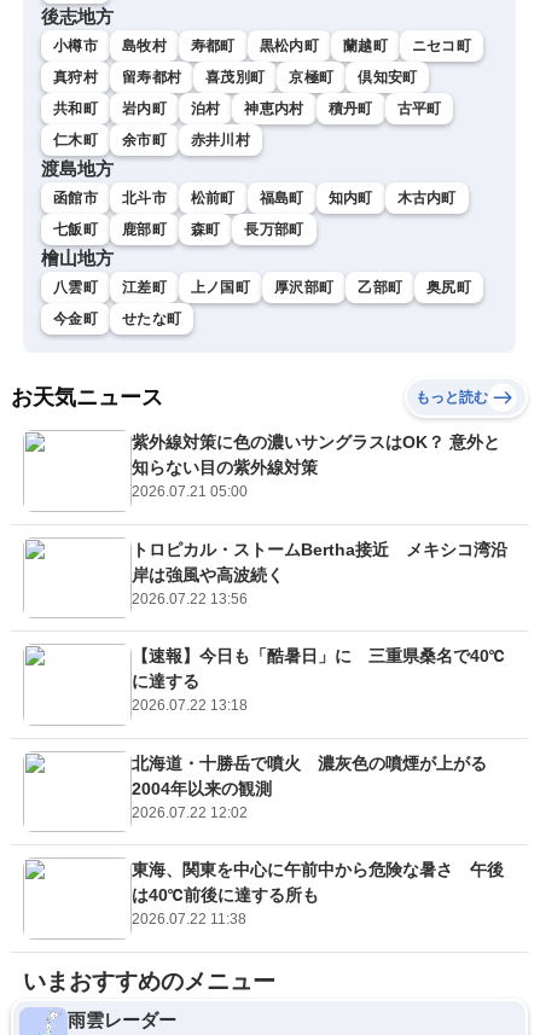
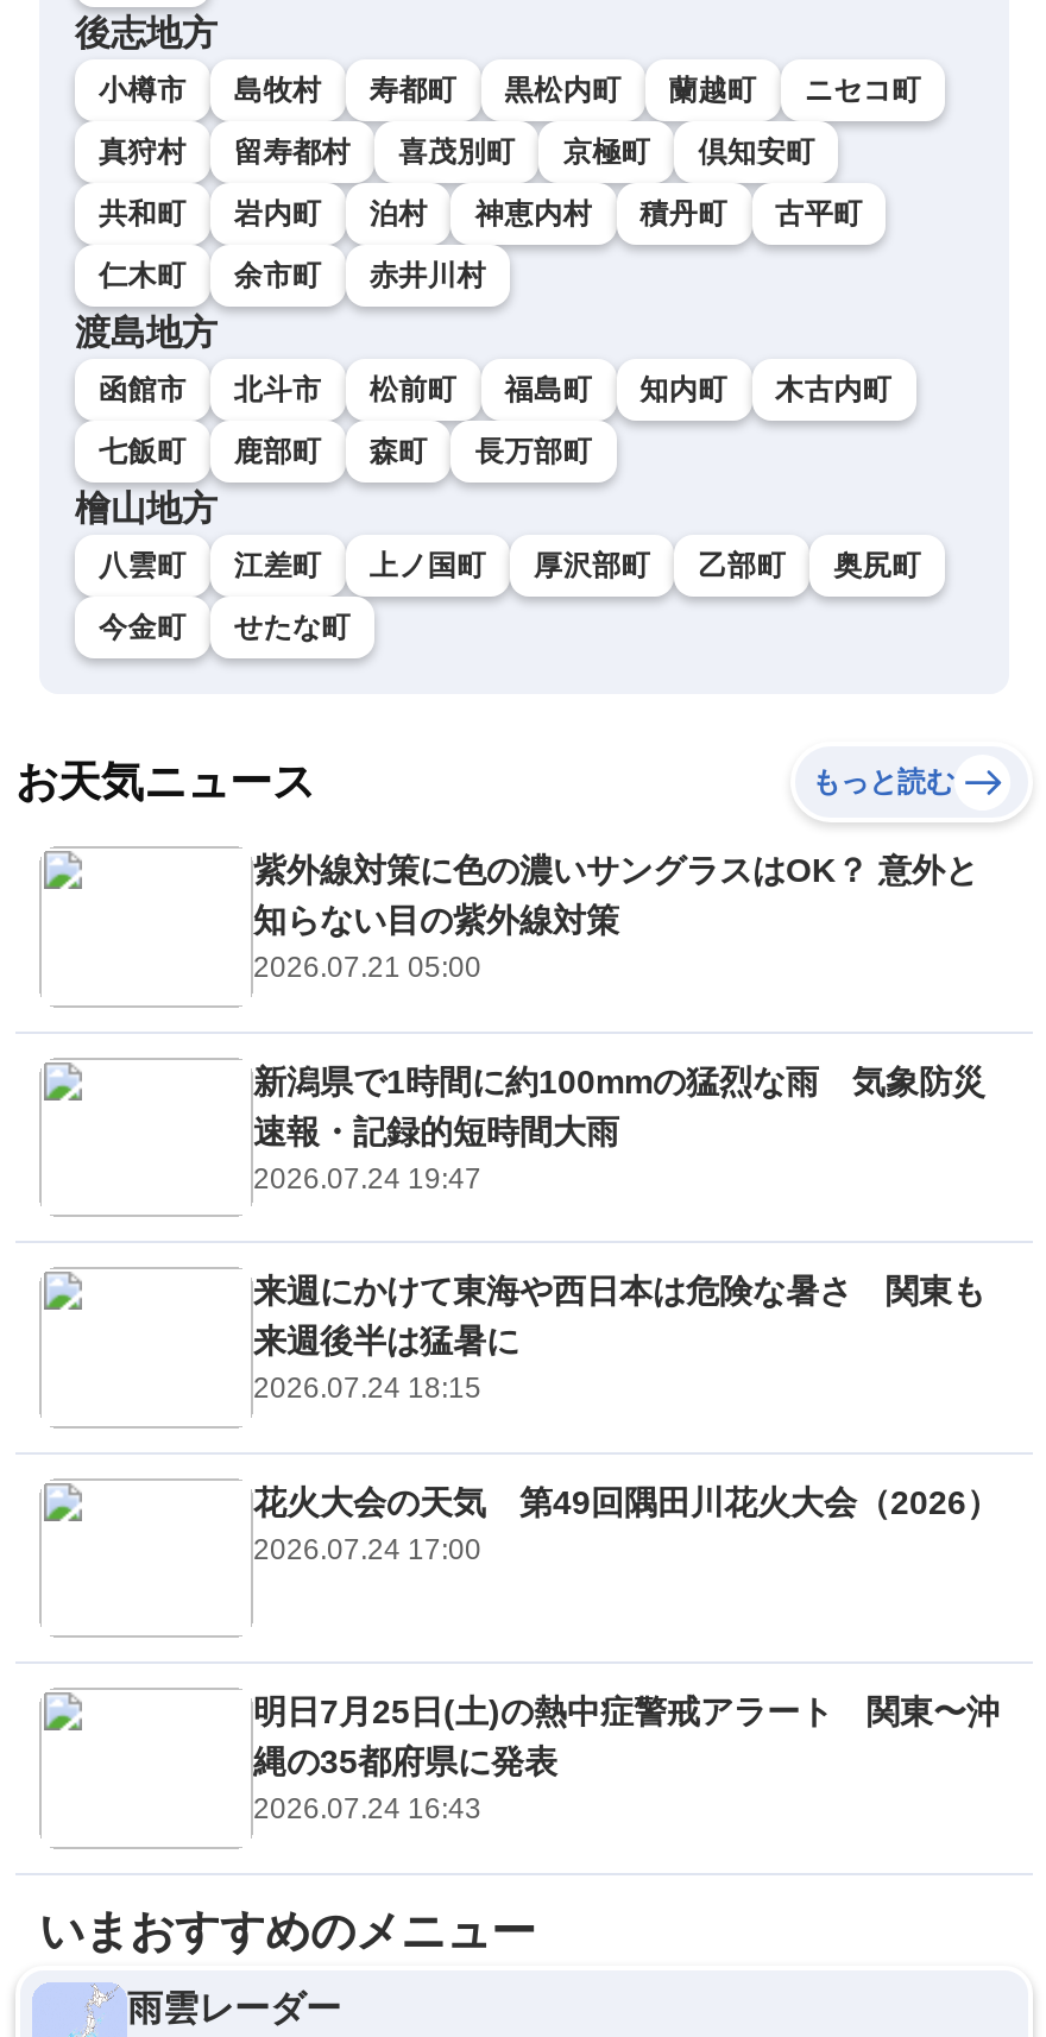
- トロピカル・ストームBertha接近 メキシコ湾沿
- 岸は強風や高波続く
- 2026.07.22 13:56
+ 新潟県で1時間に約100mmの猛烈な雨 気象防災
+ 速報・記録的短時間大雨
+ 2026.07.24 19:47

- 【速報】今日も「酷暑日」に 三重県桑名で40℃
- に達する
- 2026.07.22 13:18
+ 来週にかけて東海や西日本は危険な暑さ 関東も
+ 来週後半は猛暑に
+ 2026.07.24 18:15

- 北海道・十勝岳で噴火 濃灰色の噴煙が上がる
- 2004年以来の観測
- 2026.07.22 12:02
+ 花火大会の天気 第49回隅田川花火大会（2026）
+ 2026.07.24 17:00

- 東海、関東を中心に午前中から危険な暑さ 午後
- は40℃前後に達する所も
- 2026.07.22 11:38
+ 明日7月25日(土)の熱中症警戒アラート 関東〜沖
+ 縄の35都府県に発表
+ 2026.07.24 16:43
